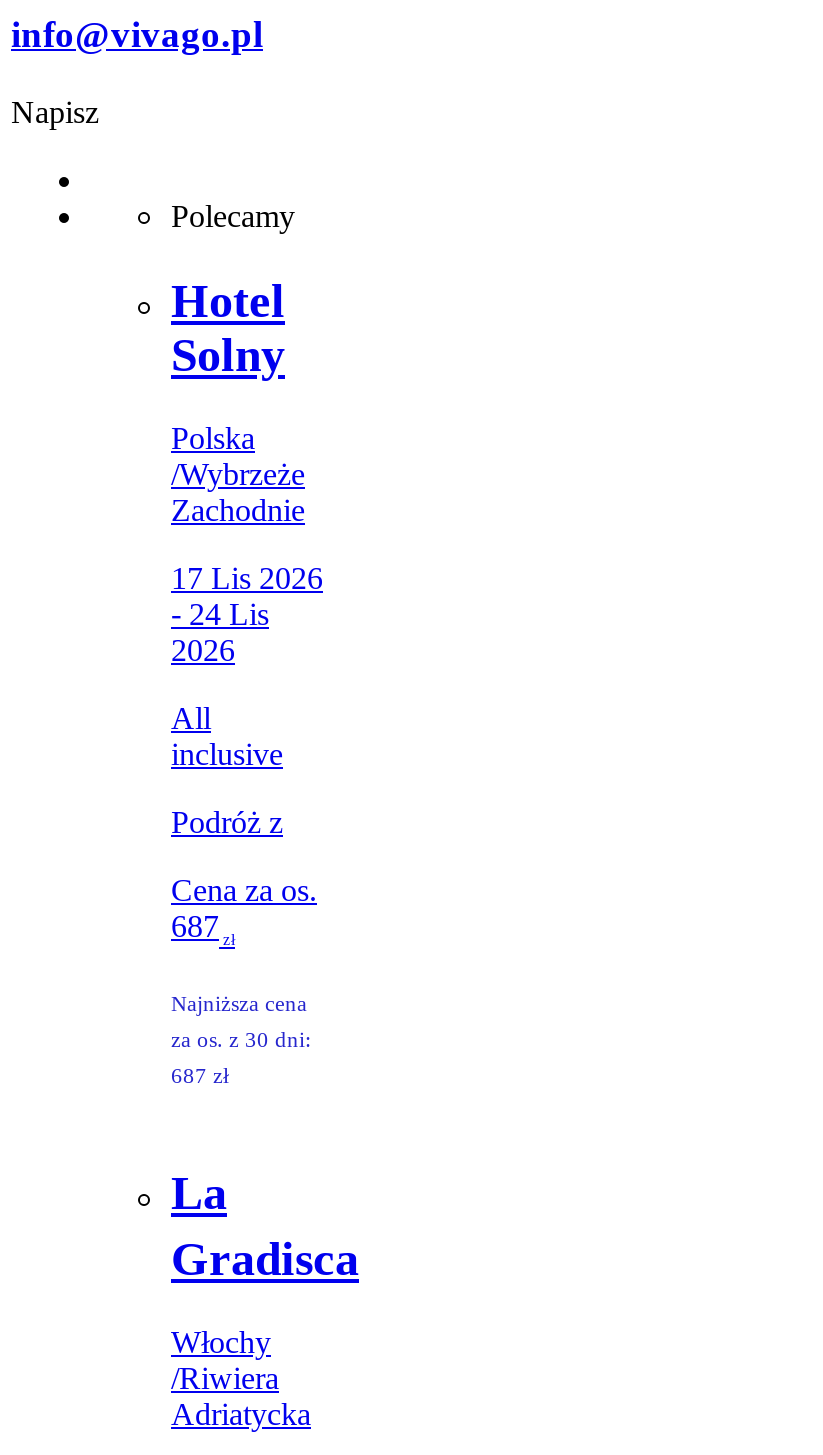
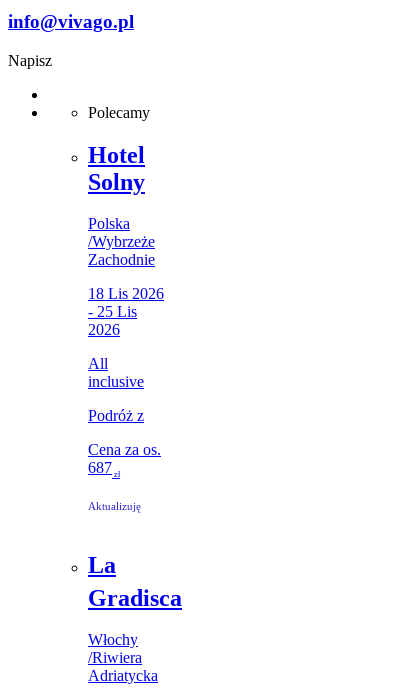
- 17 Lis 2026
+ 18 Lis 2026

- - 24 Lis
+ - 25 Lis

- Najniższa cena
- za os. z 30 dni:
- 687 zł
+ Aktualizuję
